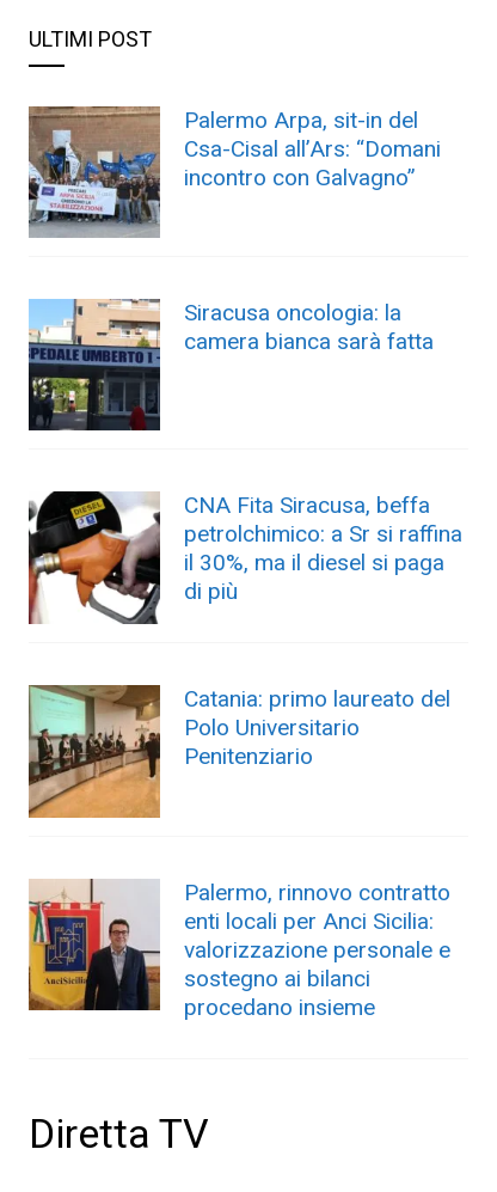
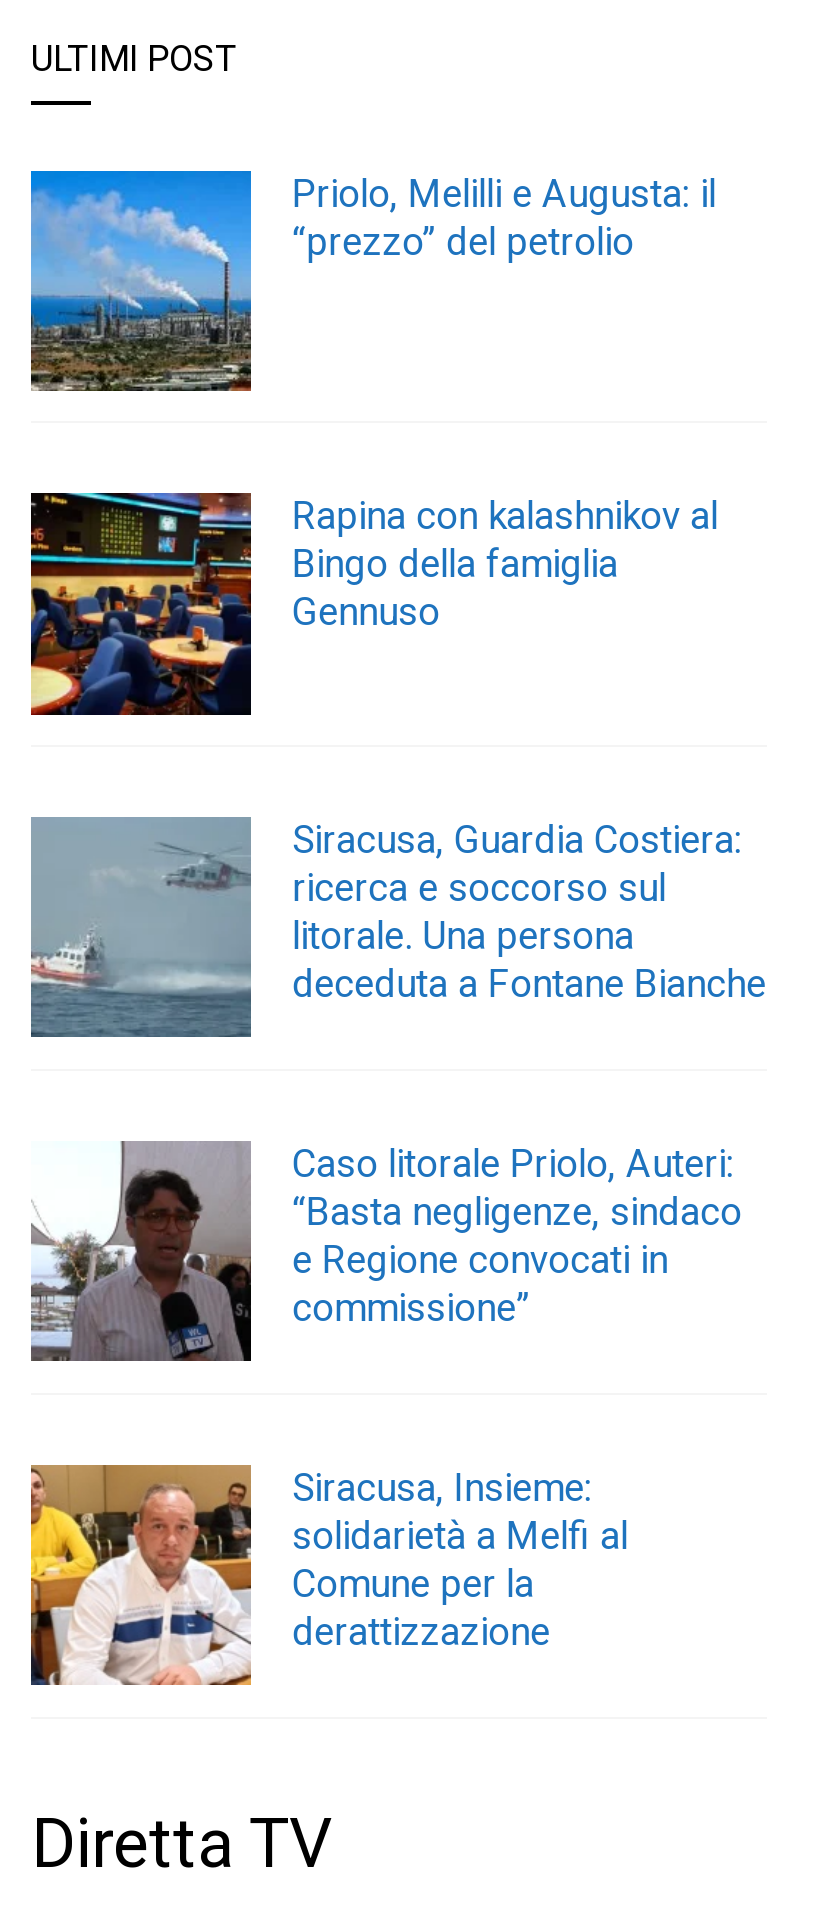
- [image]
- Palermo Arpa, sit-in del
- Csa-Cisal all’Ars: “Domani
- incontro con Galvagno”
+ [image]
+ Priolo, Melilli e Augusta: il
+ “prezzo” del petrolio

- [image]
- Siracusa oncologia: la
- camera bianca sarà fatta
+ [image]
+ Rapina con kalashnikov al
+ Bingo della famiglia
+ Gennuso

- [image]
- CNA Fita Siracusa, beffa
- petrolchimico: a Sr si raffina
- il 30%, ma il diesel si paga
- di più
+ [image]
+ Siracusa, Guardia Costiera:
+ ricerca e soccorso sul
+ litorale. Una persona
+ deceduta a Fontane Bianche

- [image]
- Catania: primo laureato del
- Polo Universitario
- Penitenziario
+ [image]
+ Caso litorale Priolo, Auteri:
+ “Basta negligenze, sindaco
+ e Regione convocati in
+ commissione”

- [image]
- Palermo, rinnovo contratto
- enti locali per Anci Sicilia:
- valorizzazione personale e
- sostegno ai bilanci
- procedano insieme
+ [image]
+ Siracusa, Insieme:
+ solidarietà a Melfi al
+ Comune per la
+ derattizzazione
